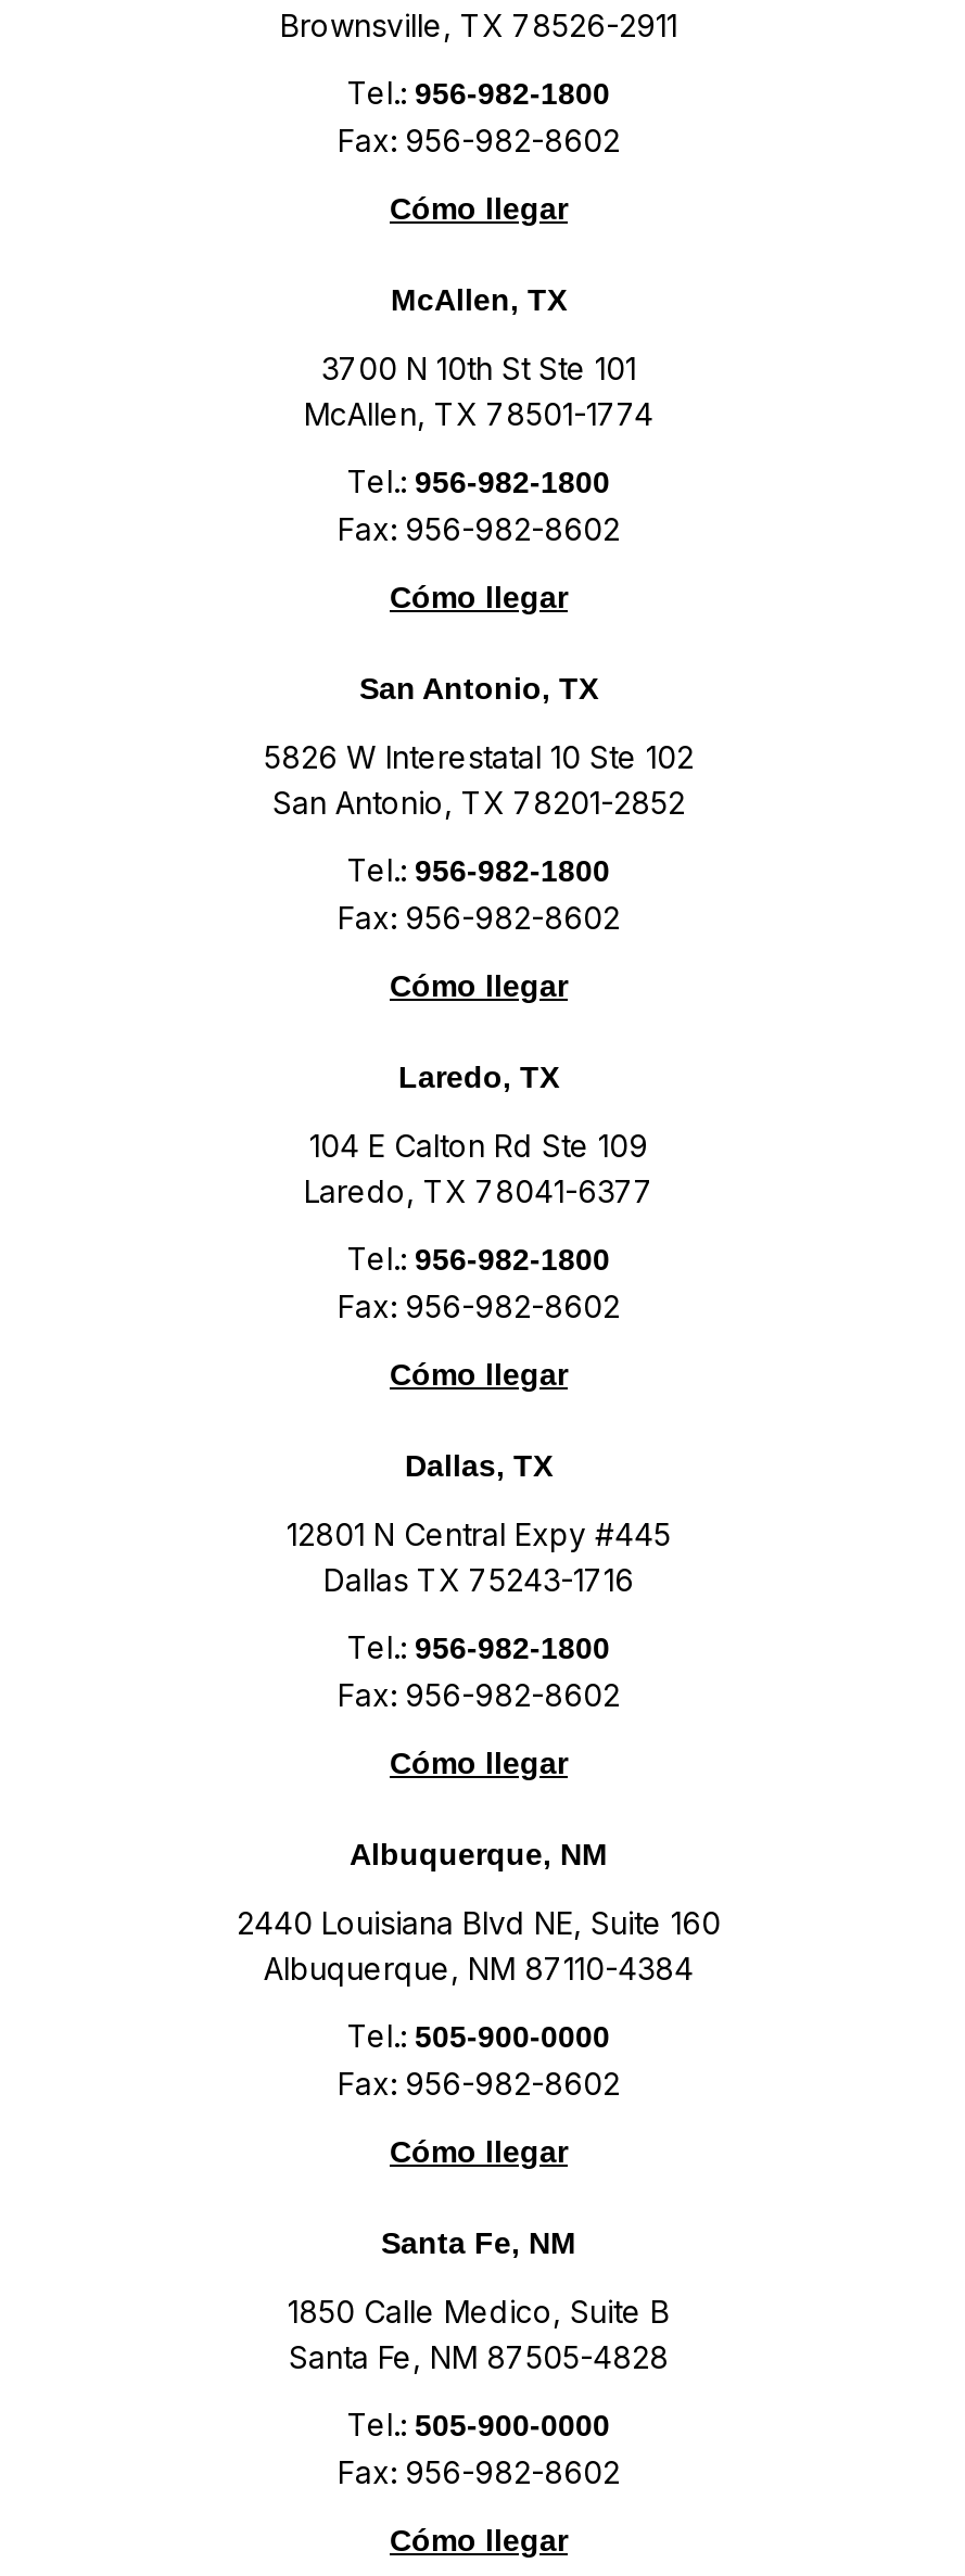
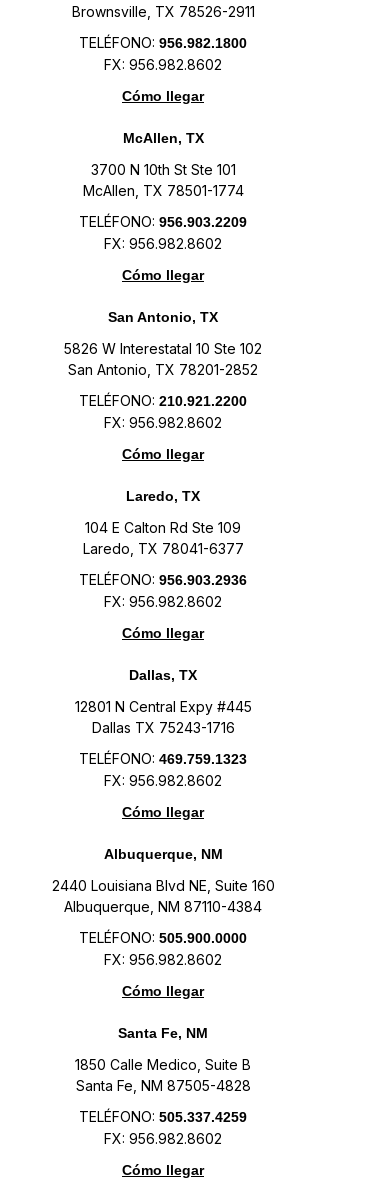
- Tel.: 956-982-1800
- Fax: 956-982-8602
+ TELÉFONO: 956.982.1800
+ FX: 956.982.8602

- Tel.: 956-982-1800
- Fax: 956-982-8602
+ TELÉFONO: 956.903.2209
+ FX: 956.982.8602

- Tel.: 956-982-1800
- Fax: 956-982-8602
+ TELÉFONO: 210.921.2200
+ FX: 956.982.8602

- Tel.: 956-982-1800
- Fax: 956-982-8602
+ TELÉFONO: 956.903.2936
+ FX: 956.982.8602

- Tel.: 956-982-1800
- Fax: 956-982-8602
+ TELÉFONO: 469.759.1323
+ FX: 956.982.8602

- Tel.: 505-900-0000
- Fax: 956-982-8602
+ TELÉFONO: 505.900.0000
+ FX: 956.982.8602

- Tel.: 505-900-0000
- Fax: 956-982-8602
+ TELÉFONO: 505.337.4259
+ FX: 956.982.8602
